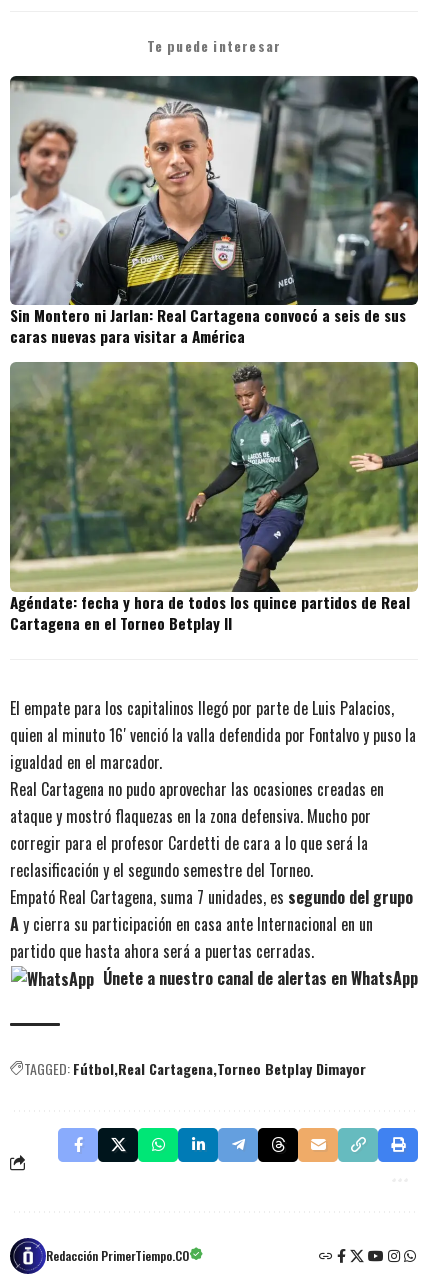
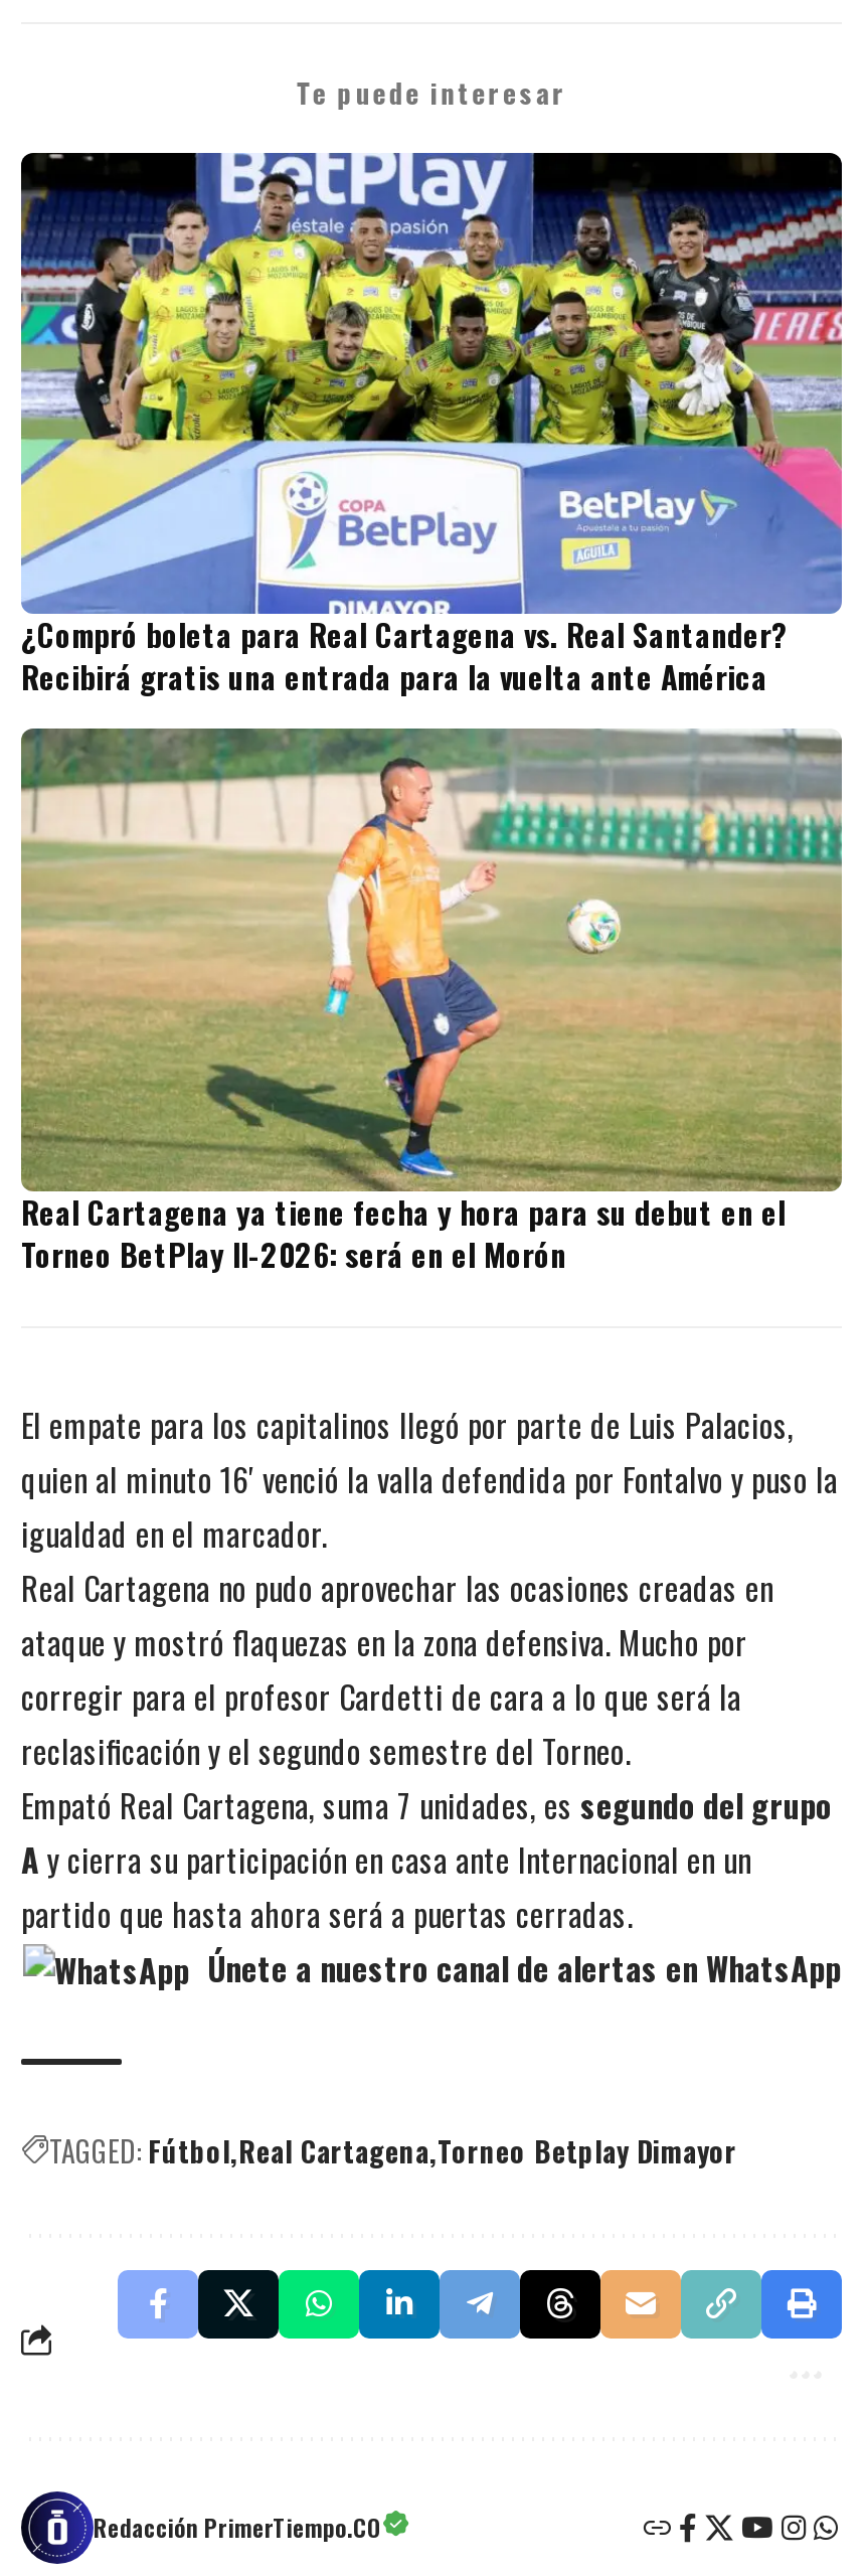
- [image]
- Sin Montero ni Jarlan: Real Cartagena convocó a seis de sus
- caras nuevas para visitar a América
+ [image]
+ ¿Compró boleta para Real Cartagena vs. Real Santander?
+ Recibirá gratis una entrada para la vuelta ante América

- [image]
- Agéndate: fecha y hora de todos los quince partidos de Real
- Cartagena en el Torneo Betplay II
+ [image]
+ Real Cartagena ya tiene fecha y hora para su debut en el
+ Torneo BetPlay II-2026: será en el Morón
